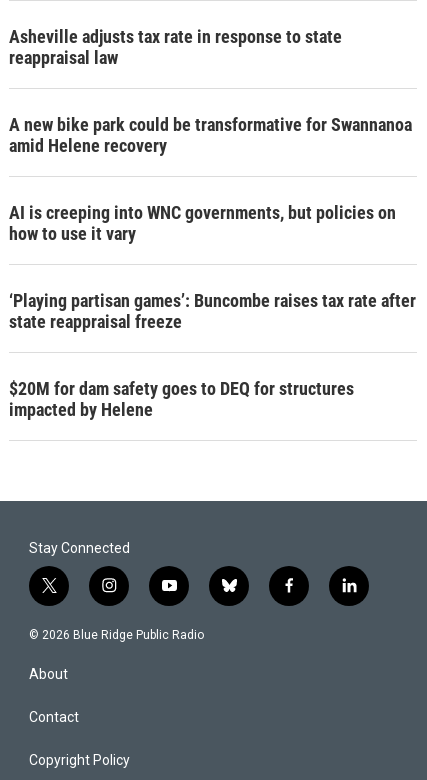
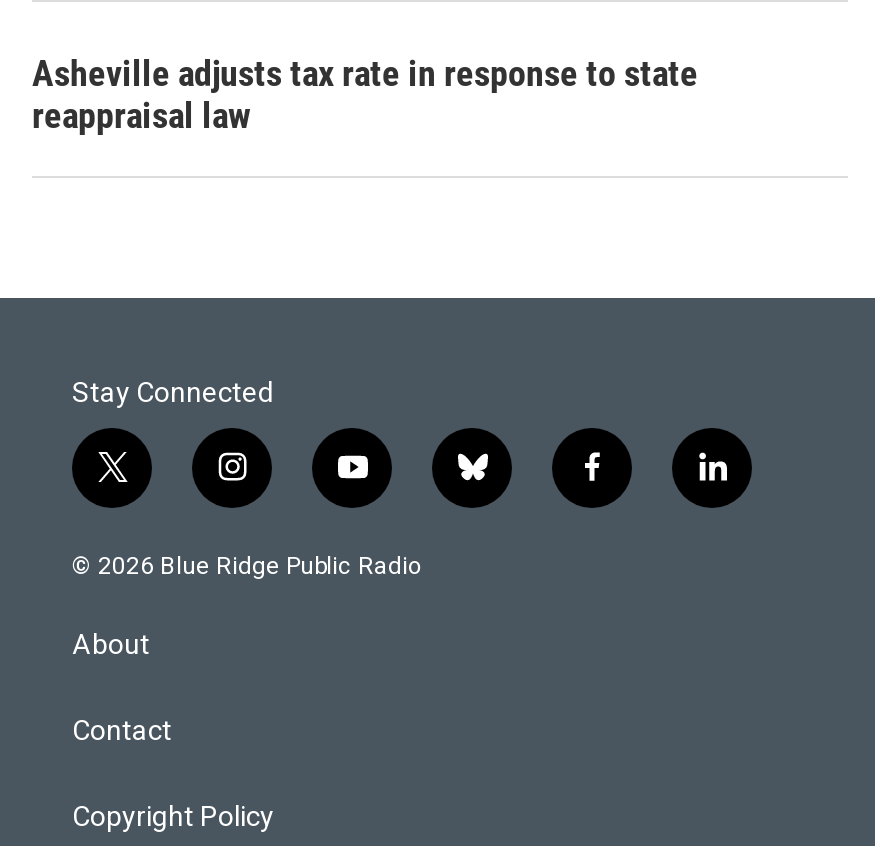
- A new bike park could be transformative for Swannanoa
- amid Helene recovery
- AI is creeping into WNC governments, but policies on
- how to use it vary
- ‘Playing partisan games’: Buncombe raises tax rate after
- state reappraisal freeze
- $20M for dam safety goes to DEQ for structures
- impacted by Helene
